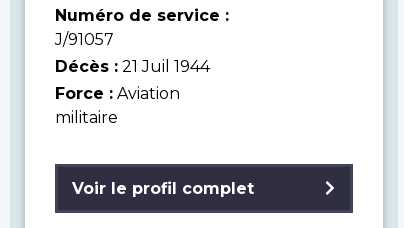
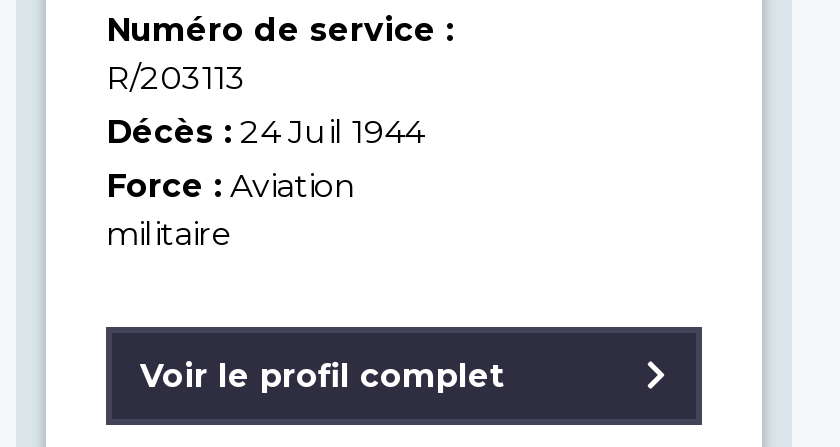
- J/91057
- Décès : 21 Juil 1944
+ R/203113
+ Décès : 24 Juil 1944
